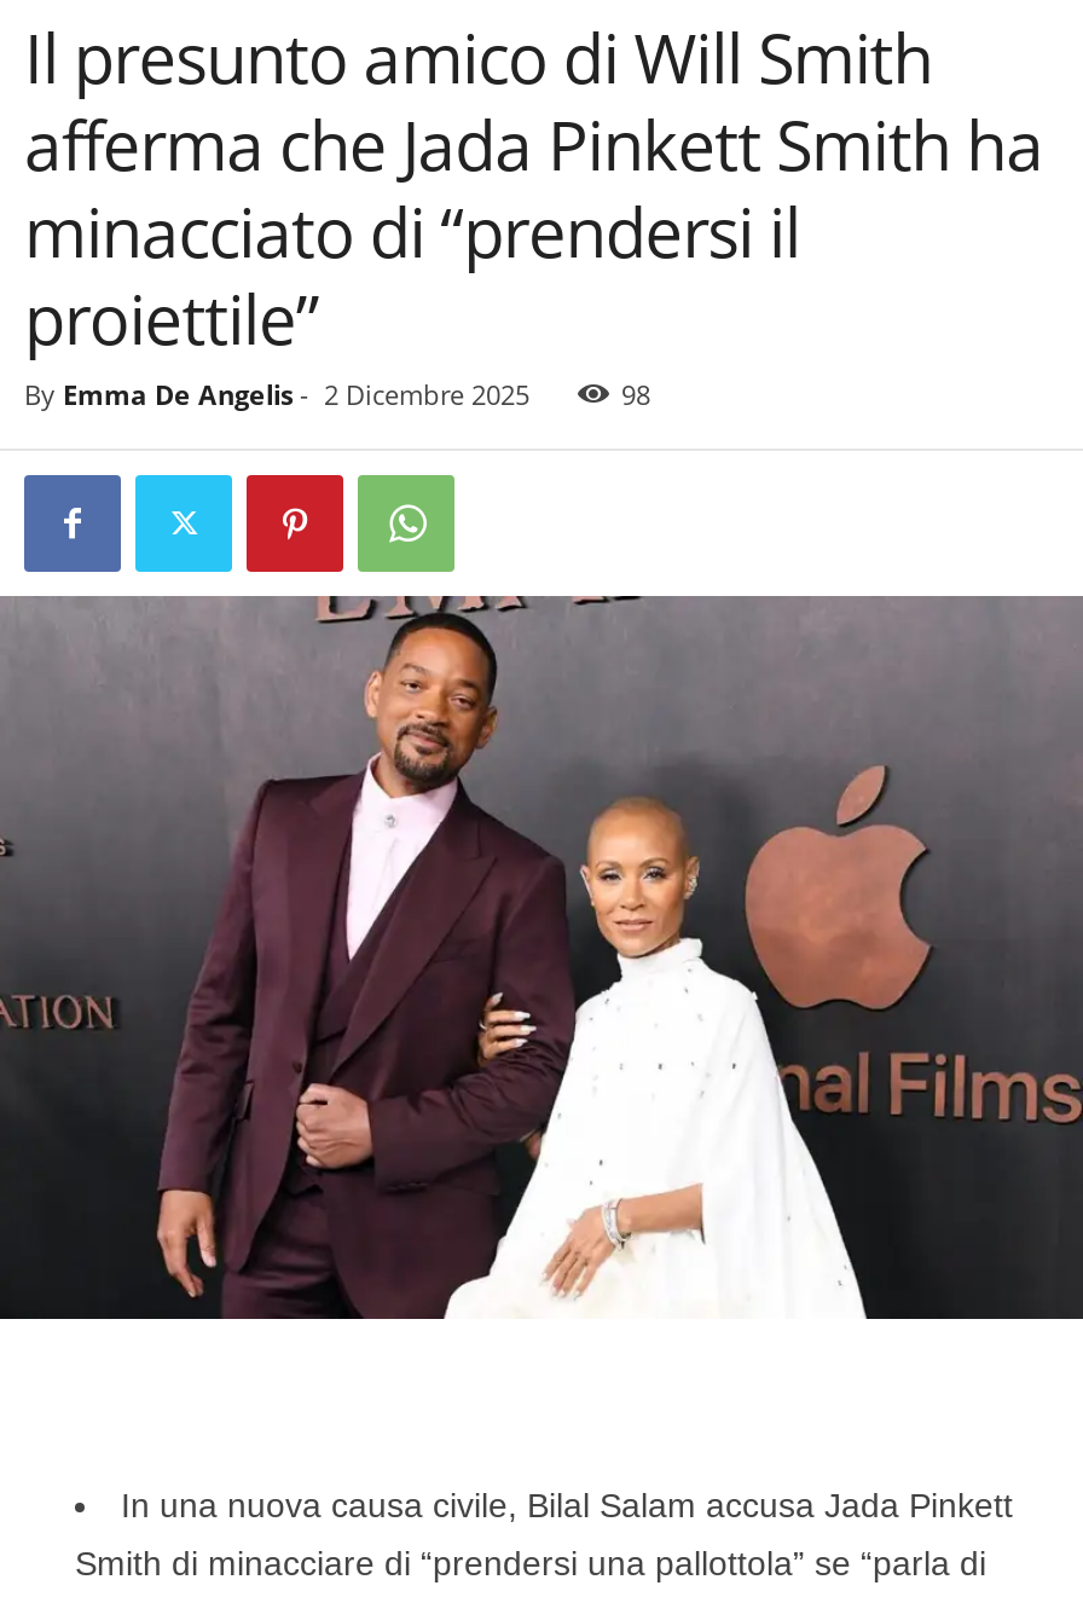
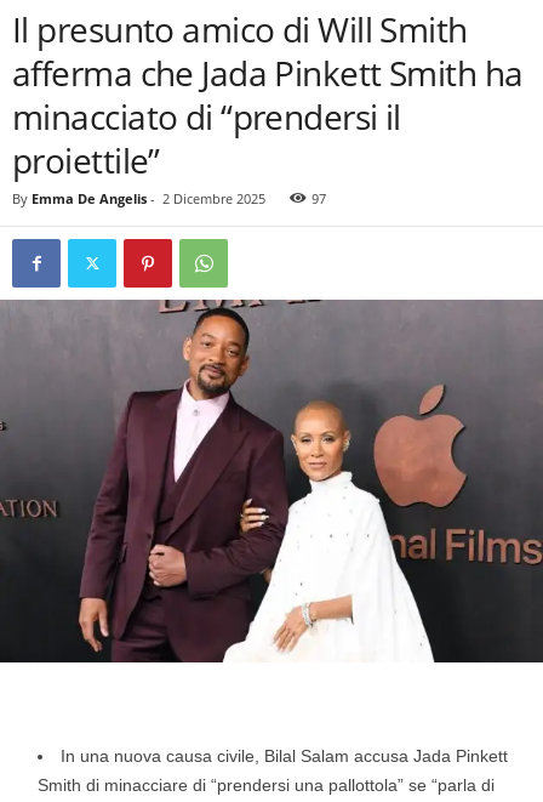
- 98
+ 97
